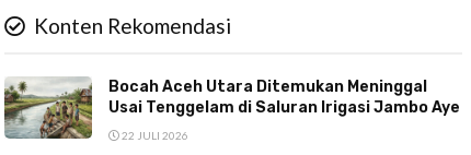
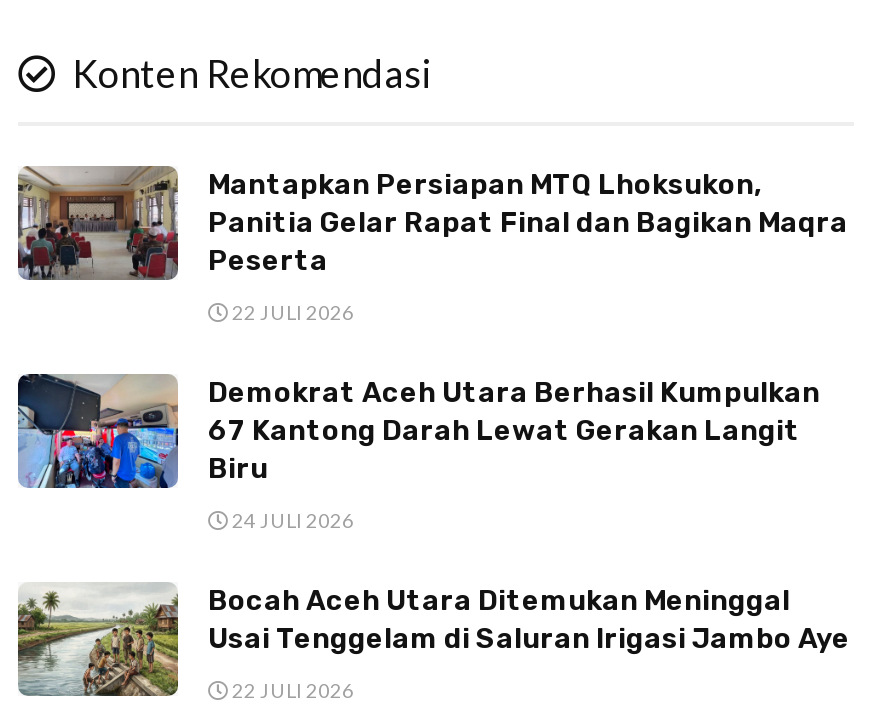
+ [image]

+ [image]
+ Mantapkan Persiapan MTQ Lhoksukon,
+ Panitia Gelar Rapat Final dan Bagikan Maqra
+ Peserta
+ 22 JULI 2026
+ Demokrat Aceh Utara Berhasil Kumpulkan
+ 67 Kantong Darah Lewat Gerakan Langit
+ Biru
+ 24 JULI 2026
